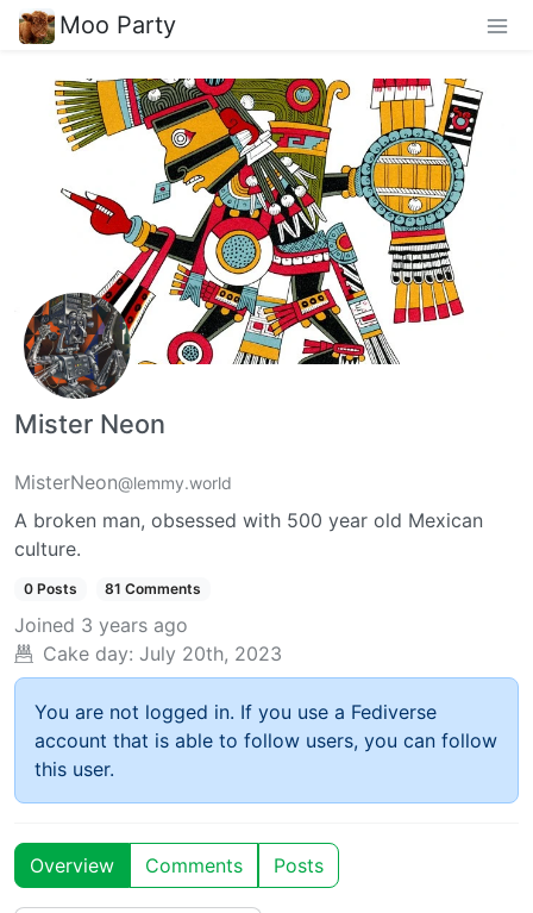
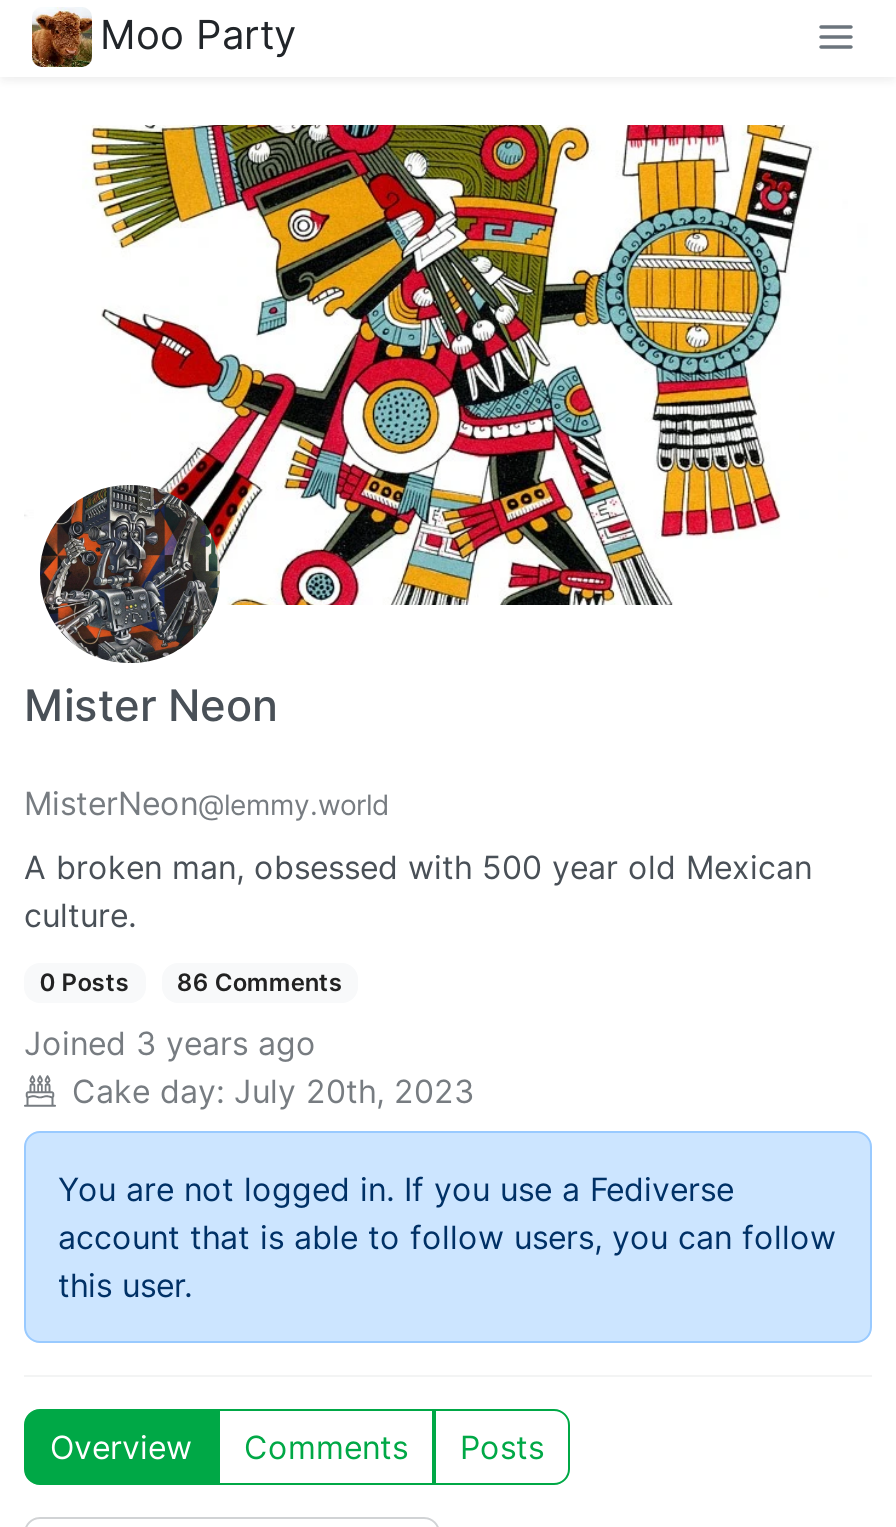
- 0 Posts 81 Comments
+ 0 Posts 86 Comments
